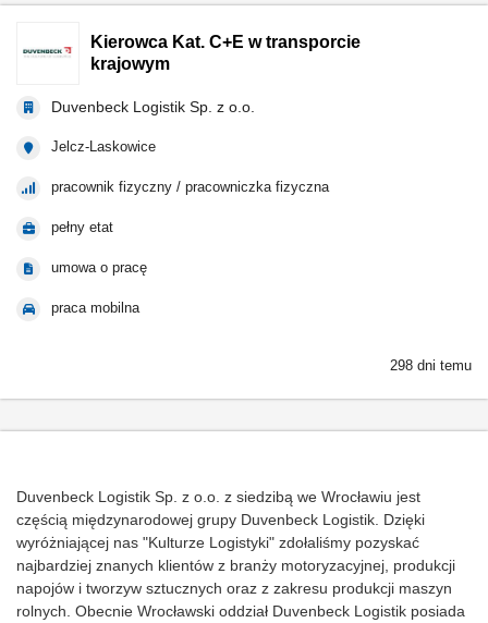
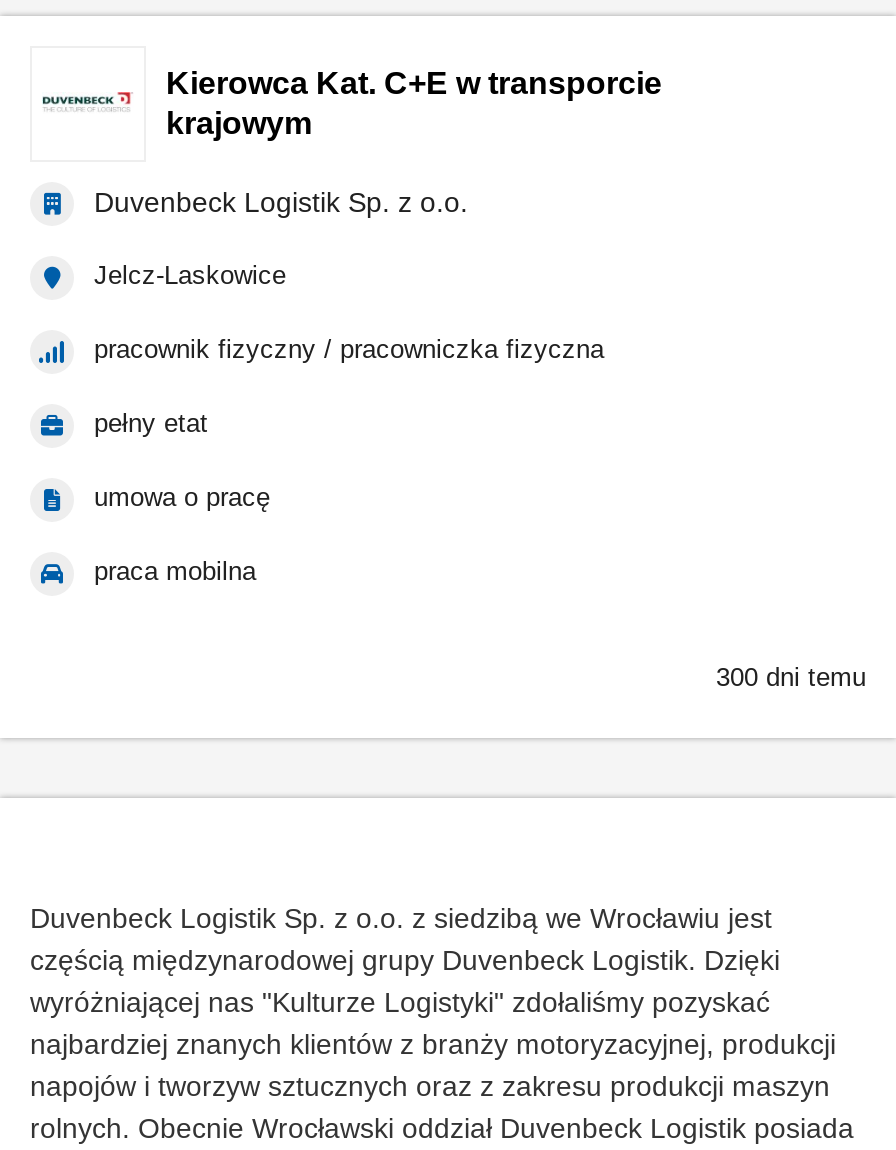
- 298 dni temu
+ 300 dni temu
